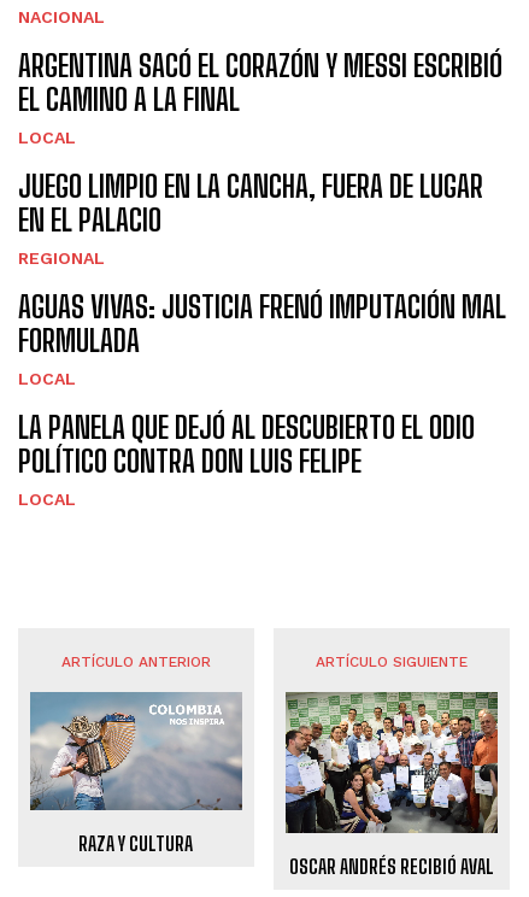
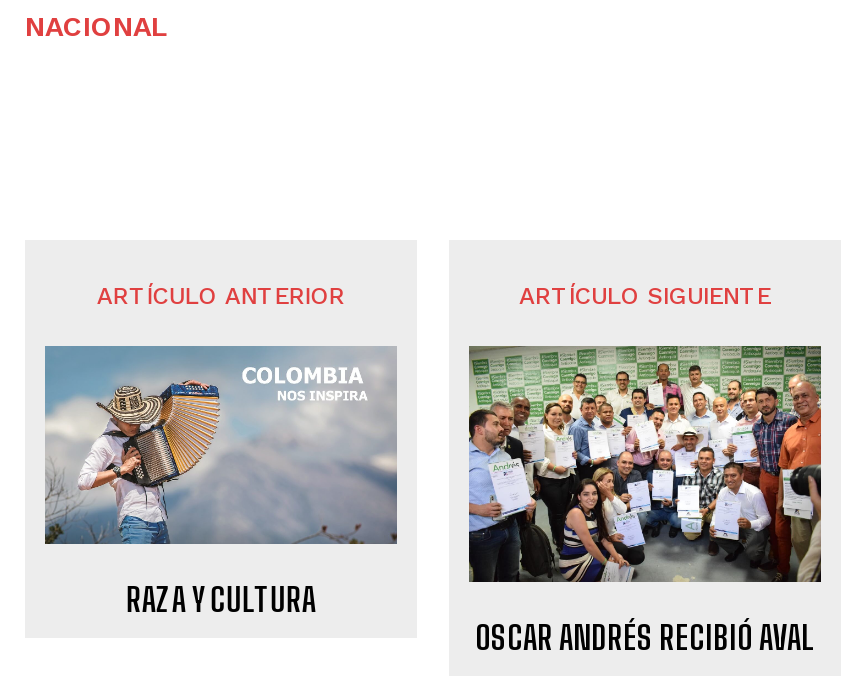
- ARGENTINA SACÓ EL CORAZÓN Y MESSI ESCRIBIÓ
- EL CAMINO A LA FINAL
- LOCAL
- JUEGO LIMPIO EN LA CANCHA, FUERA DE LUGAR
- EN EL PALACIO
- REGIONAL
- AGUAS VIVAS: JUSTICIA FRENÓ IMPUTACIÓN MAL
- FORMULADA
- LOCAL
- LA PANELA QUE DEJÓ AL DESCUBIERTO EL ODIO
- POLÍTICO CONTRA DON LUIS FELIPE
- LOCAL
